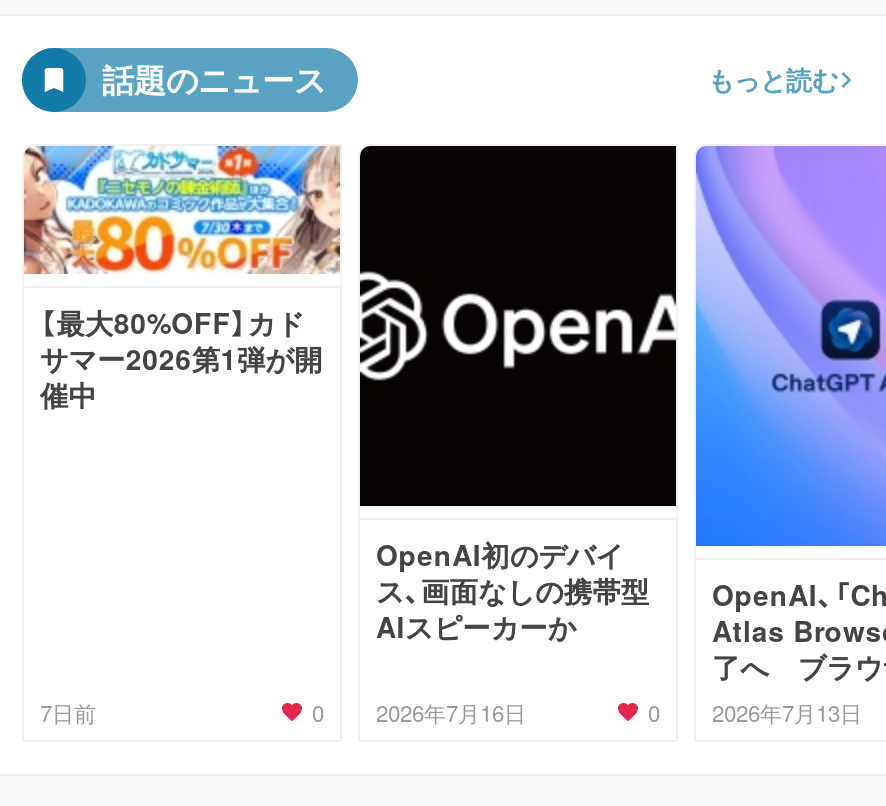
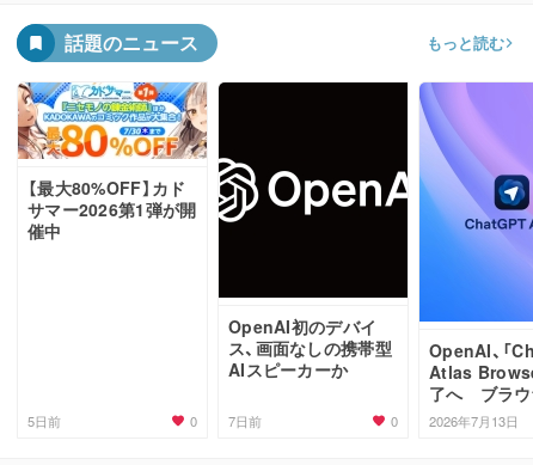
- 7日前
+ 5日前

- 0 2026年7月16日
+ 0 7日前
